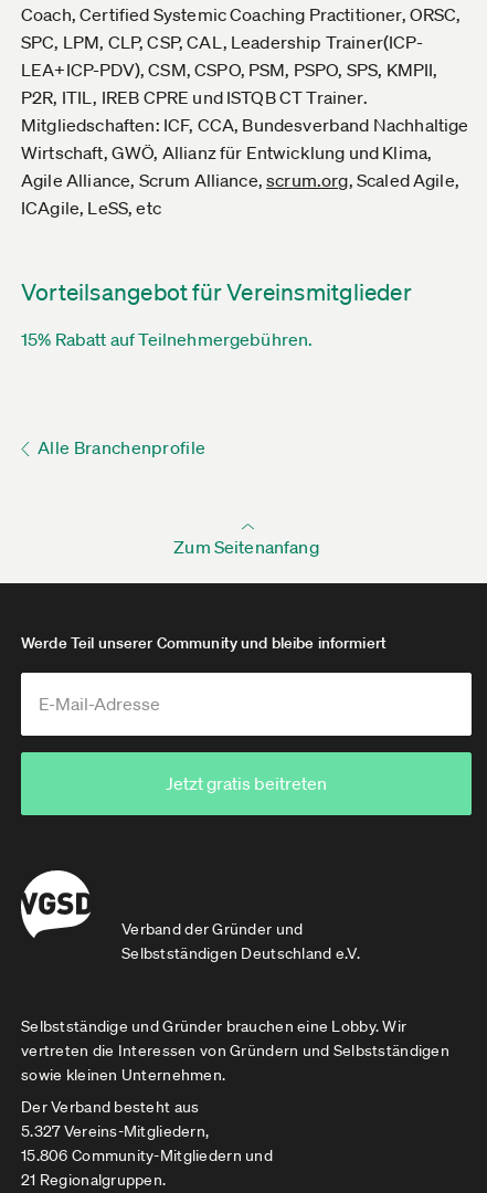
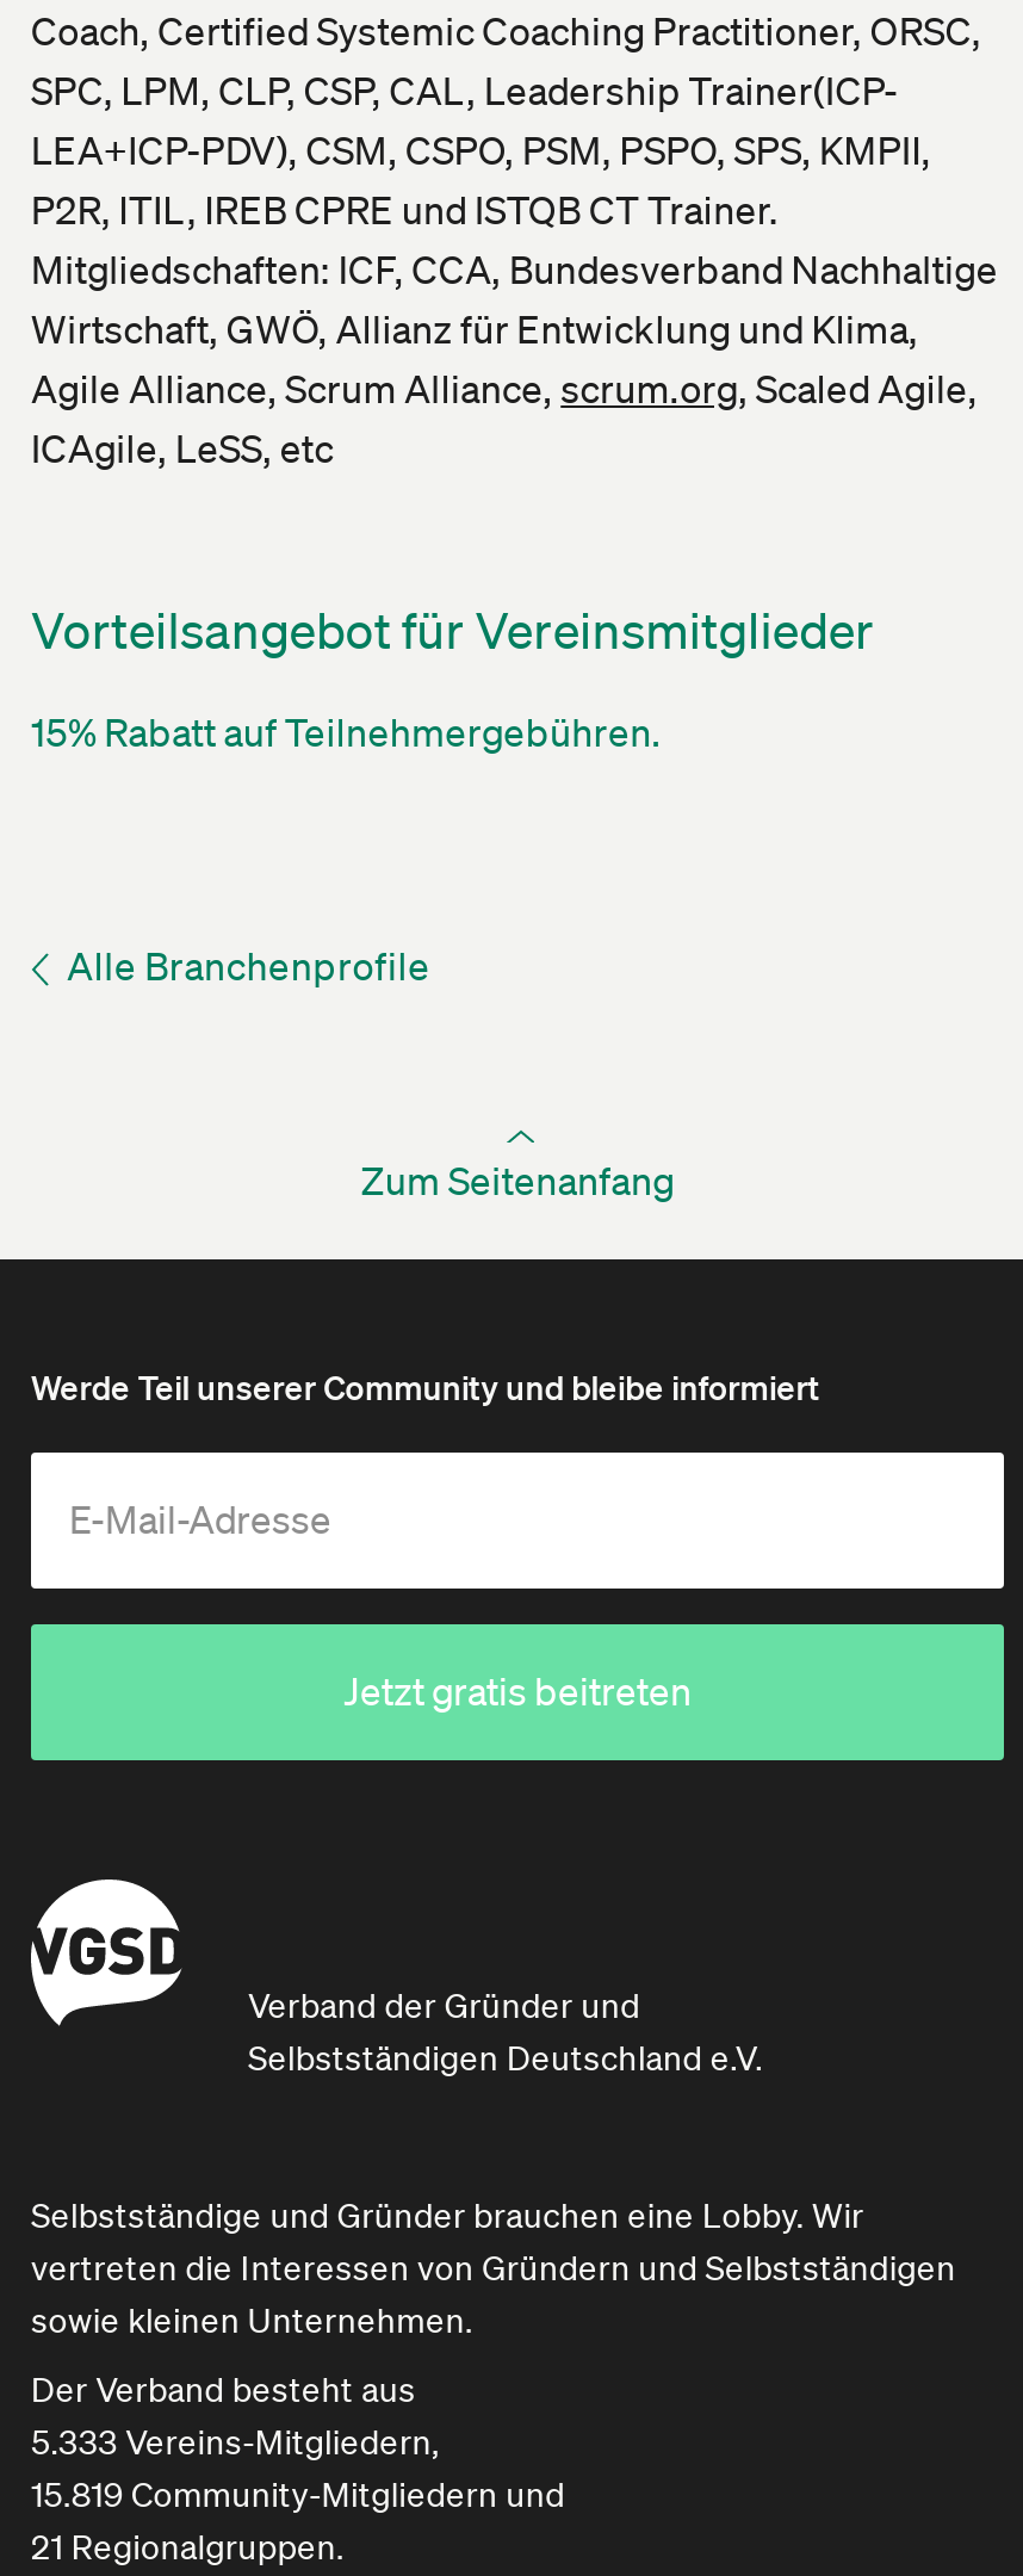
- 5.327 Vereins-Mitgliedern,
+ 5.333 Vereins-Mitgliedern,

- 15.806 Community-Mitgliedern und
+ 15.819 Community-Mitgliedern und
